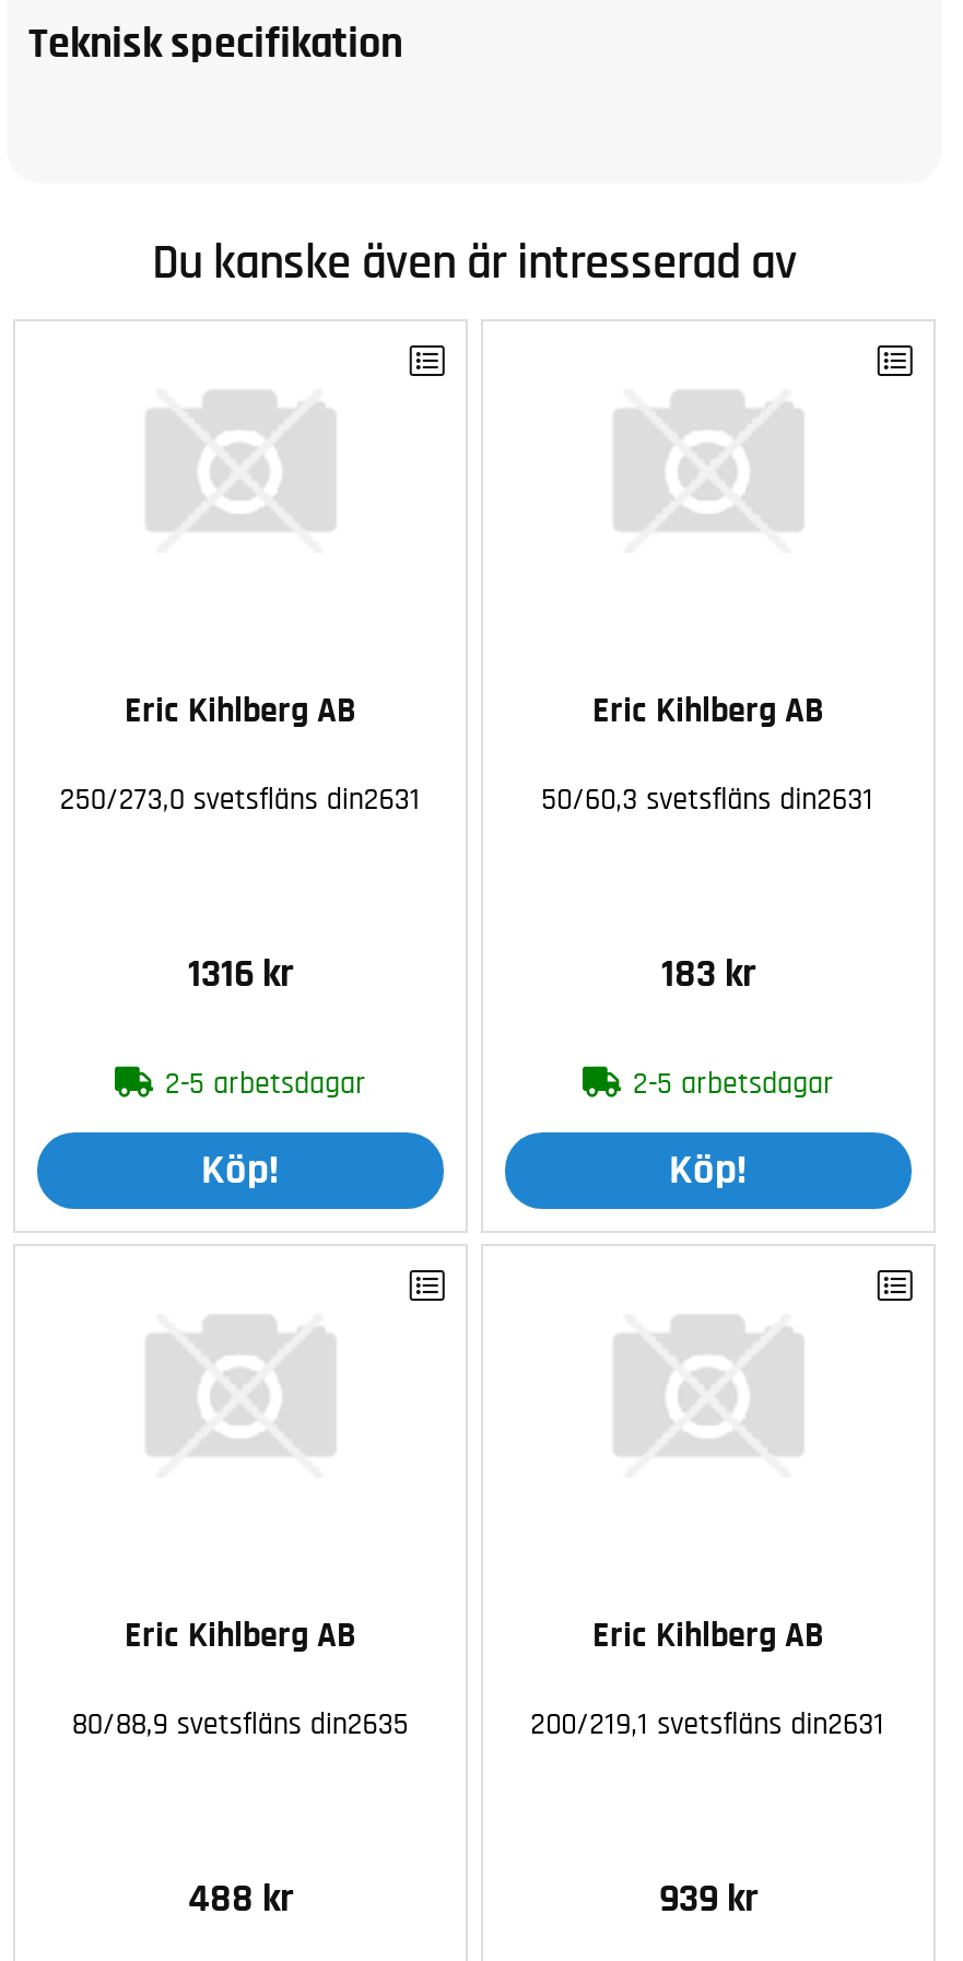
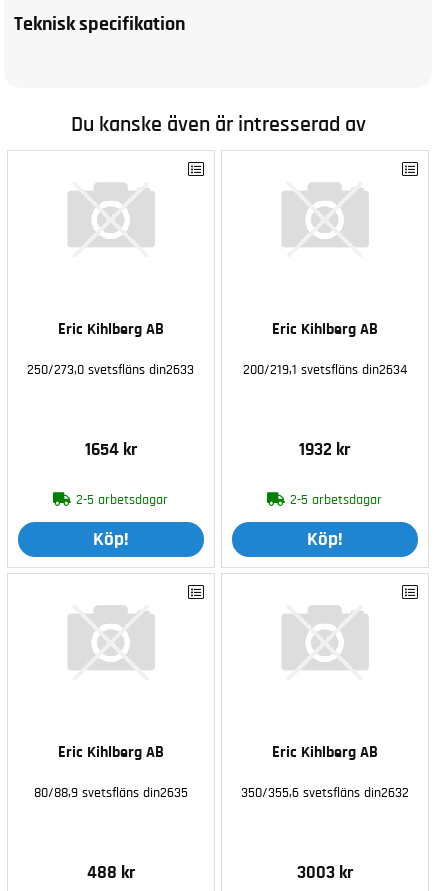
- 250/273,0 svetsfläns din2631
+ 250/273,0 svetsfläns din2633

- 50/60,3 svetsfläns din2631
+ 200/219,1 svetsfläns din2634

- 1316 kr
+ 1654 kr

- 183 kr
+ 1932 kr

- 200/219,1 svetsfläns din2631
+ 350/355,6 svetsfläns din2632

- 939 kr
+ 3003 kr
